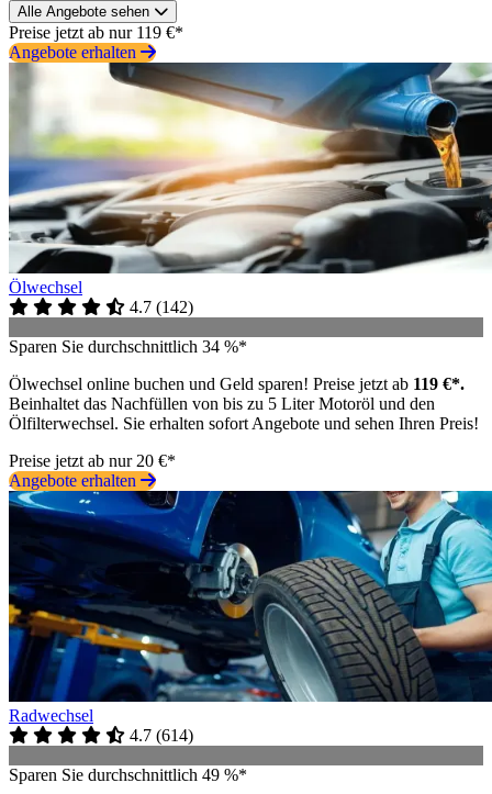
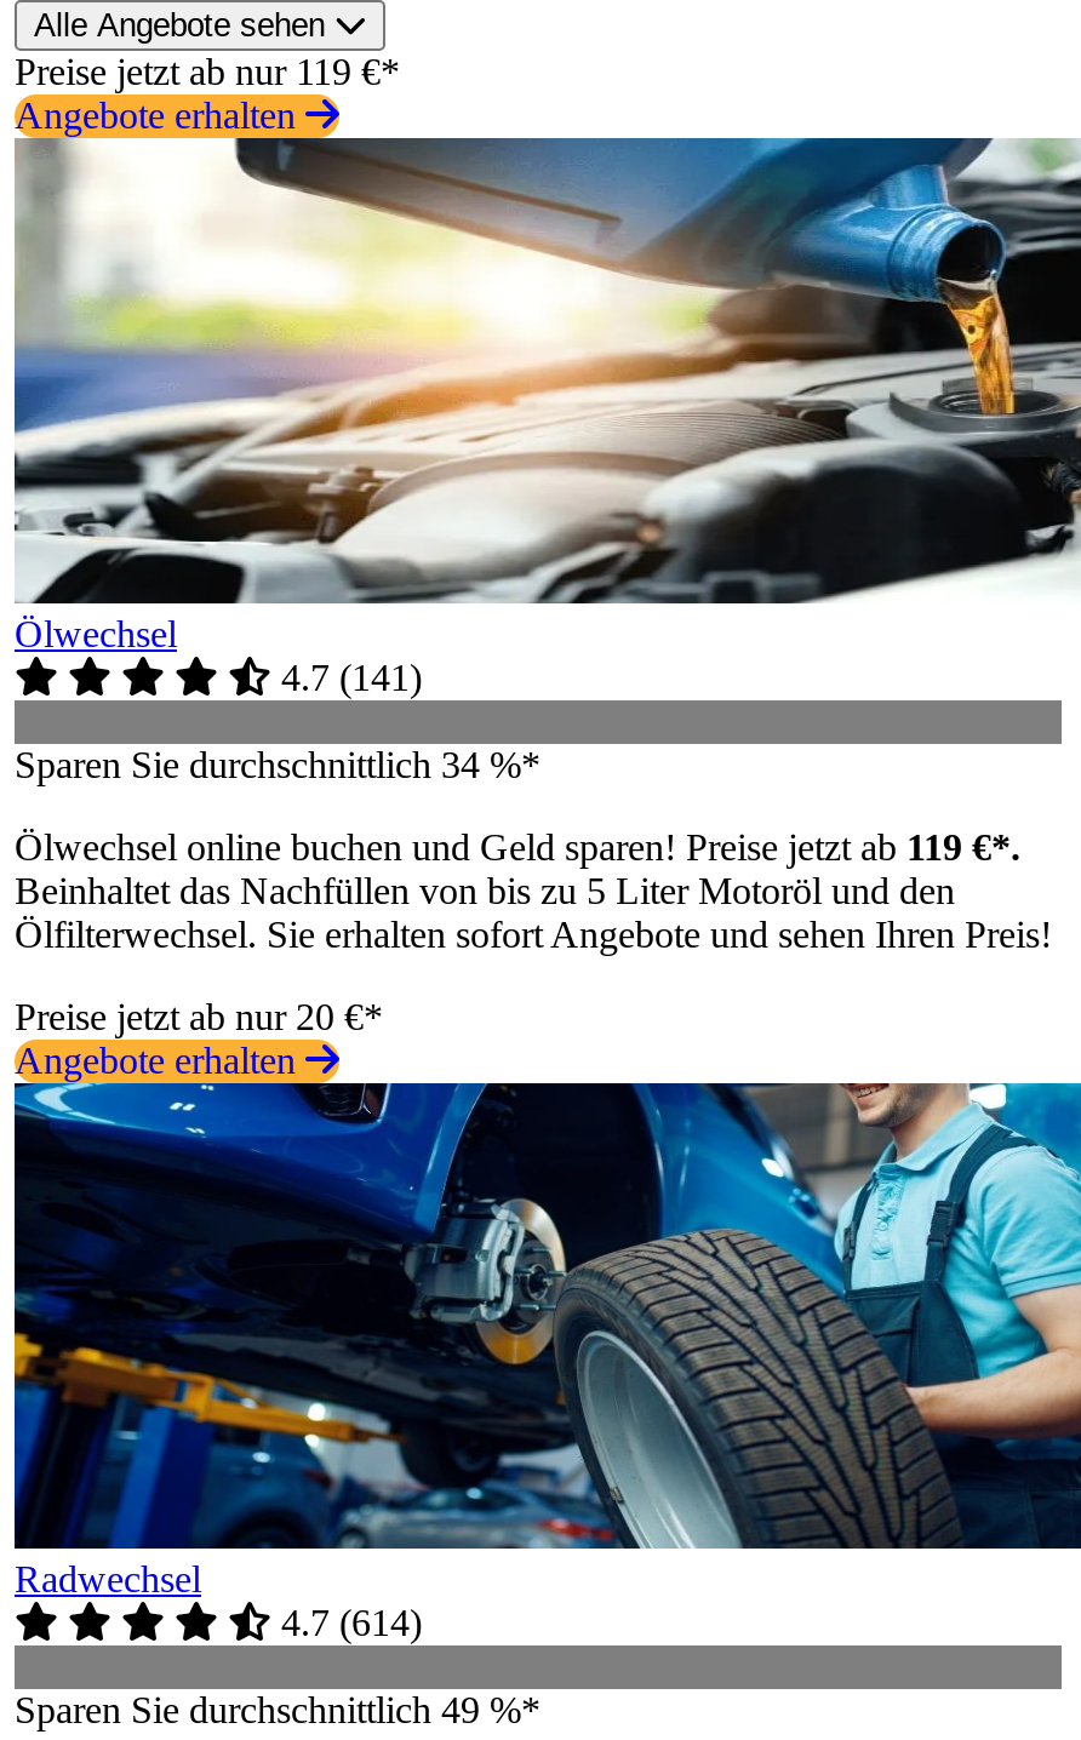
- 4.7 (142)
+ 4.7 (141)
